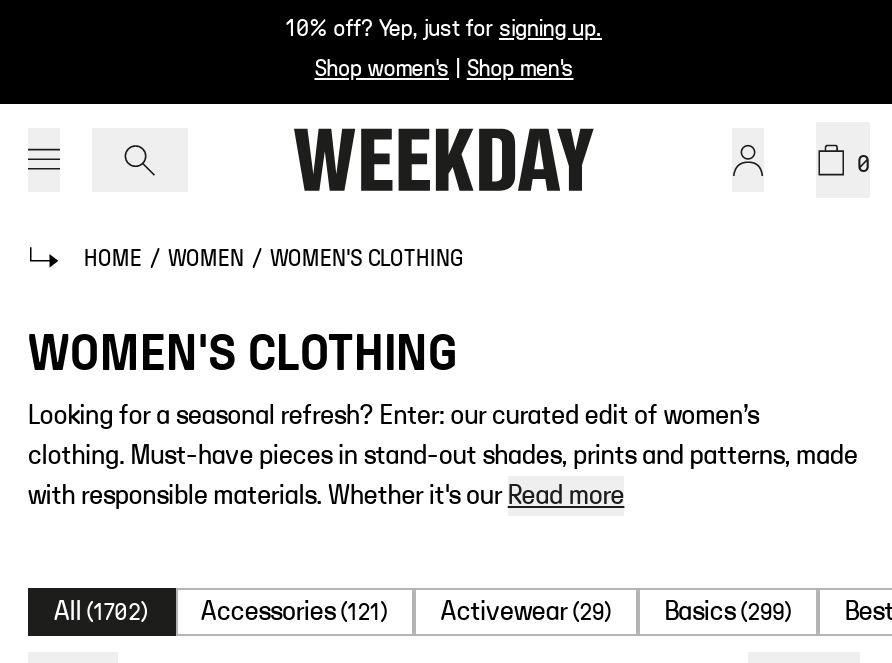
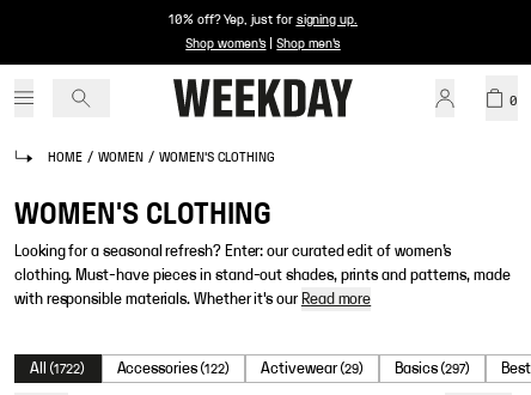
- All (1702)
+ All (1722)

- Accessories (121)
+ Accessories (122)

- Basics (299)
+ Basics (297)
